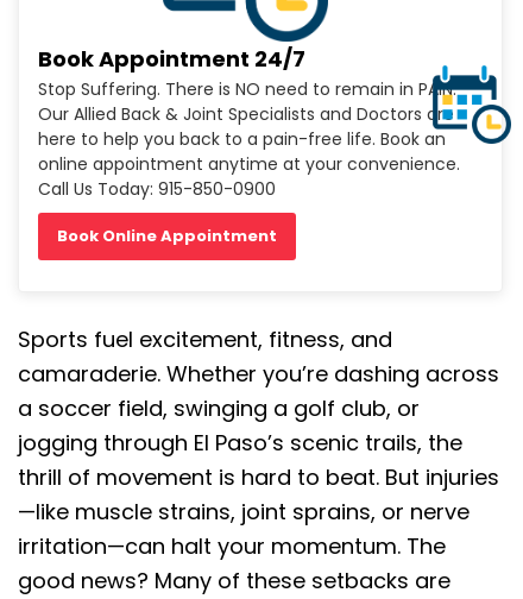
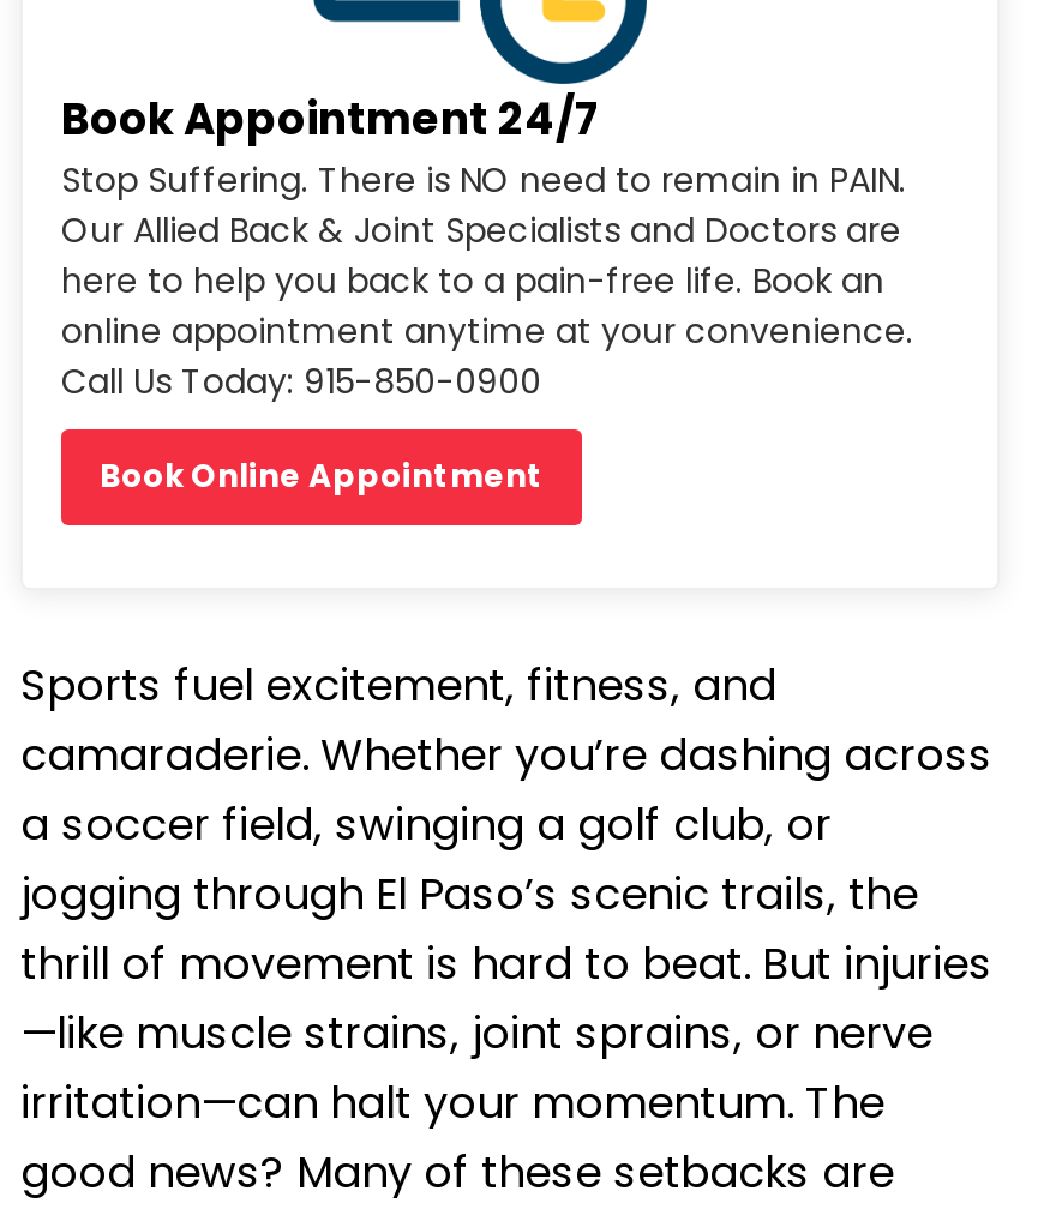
- [image]
